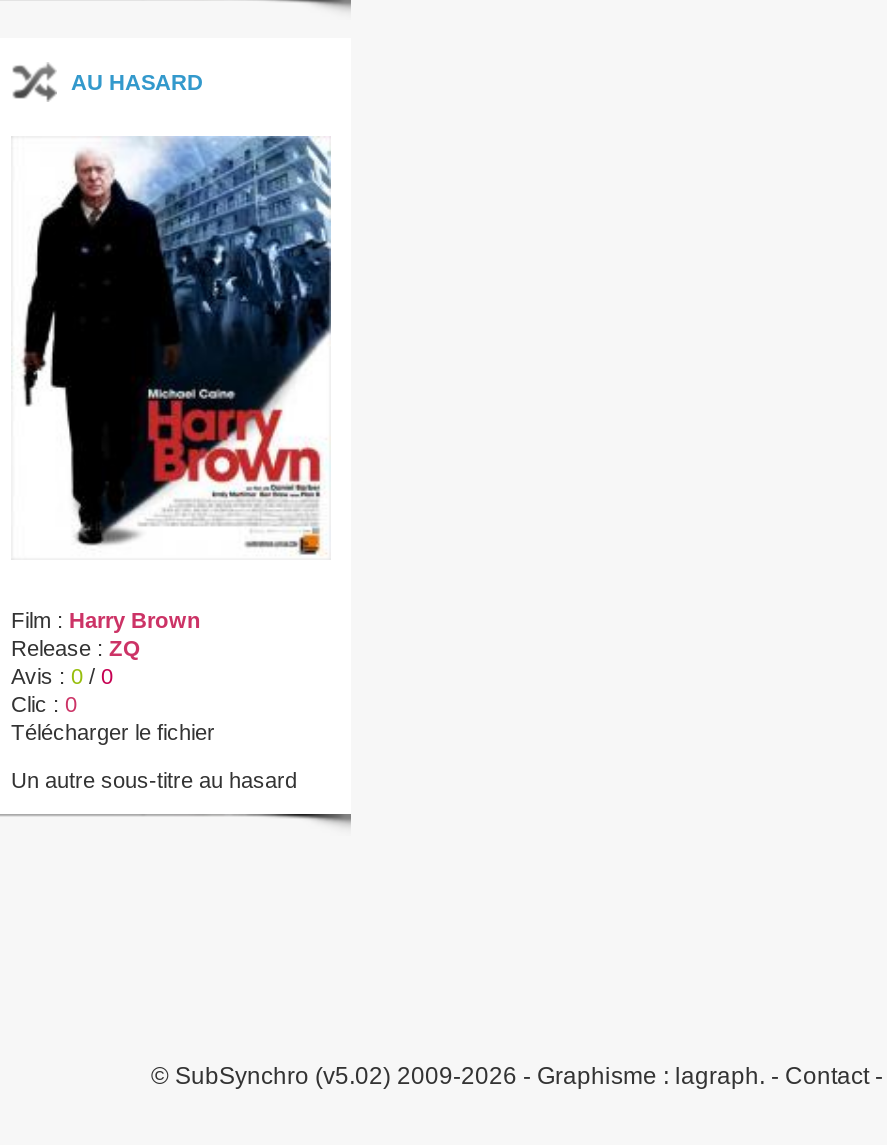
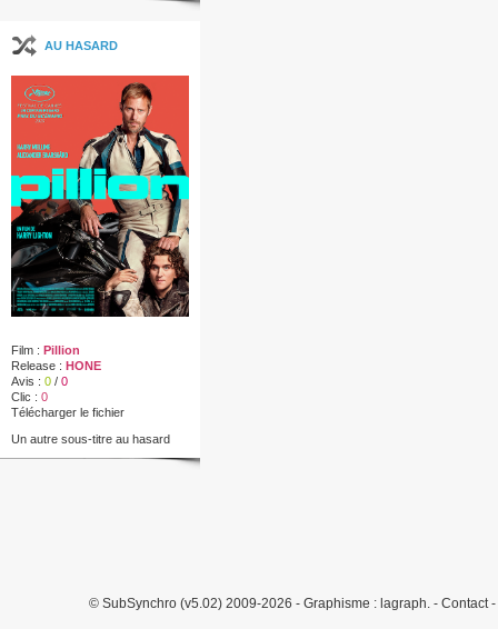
- [image]
- Film : Harry Brown
- Release : ZQ
+ [image]
+ Film : Pillion
+ Release : HONE
